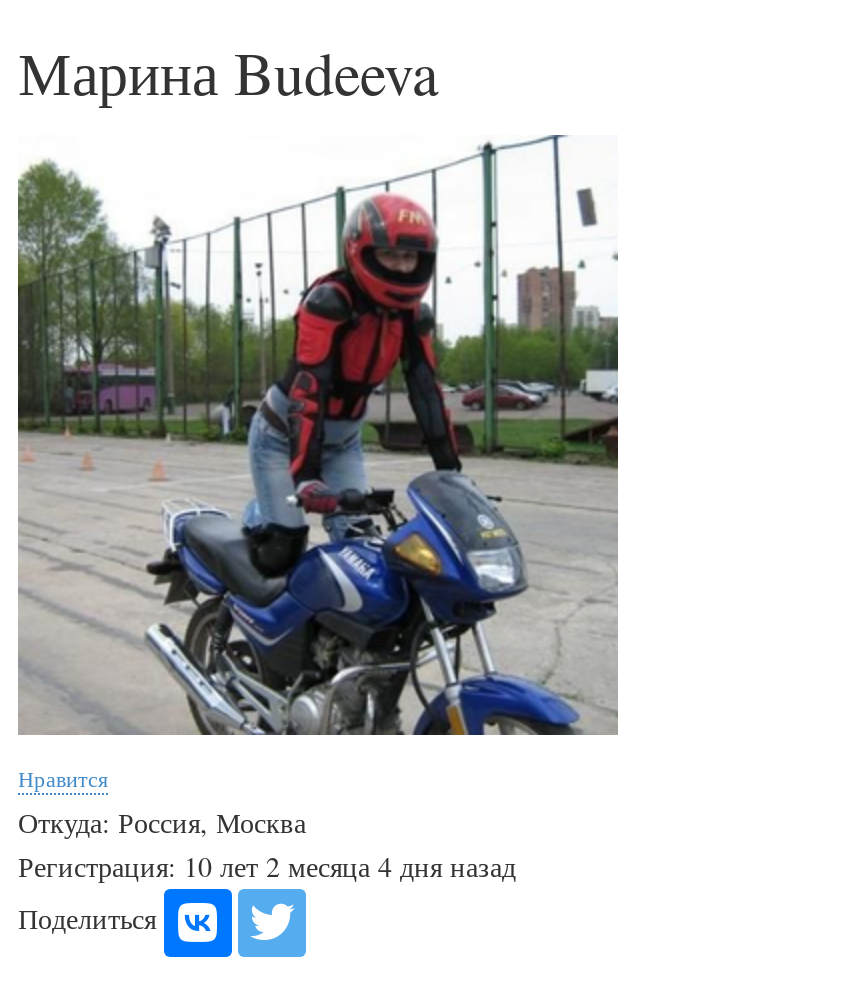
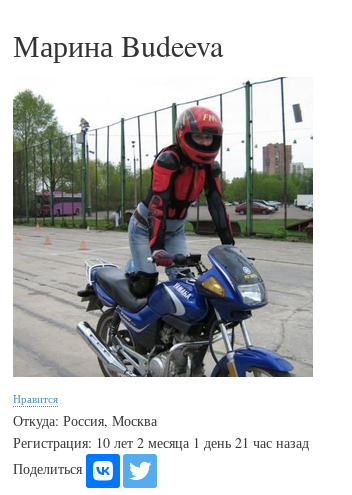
- Регистрация: 10 лет 2 месяца 4 дня назад
+ Регистрация: 10 лет 2 месяца 1 день 21 час назад
